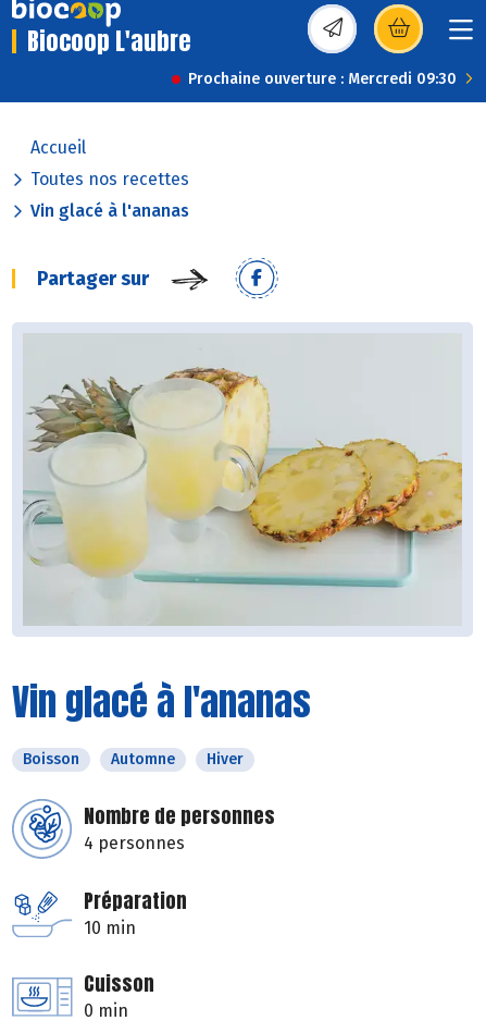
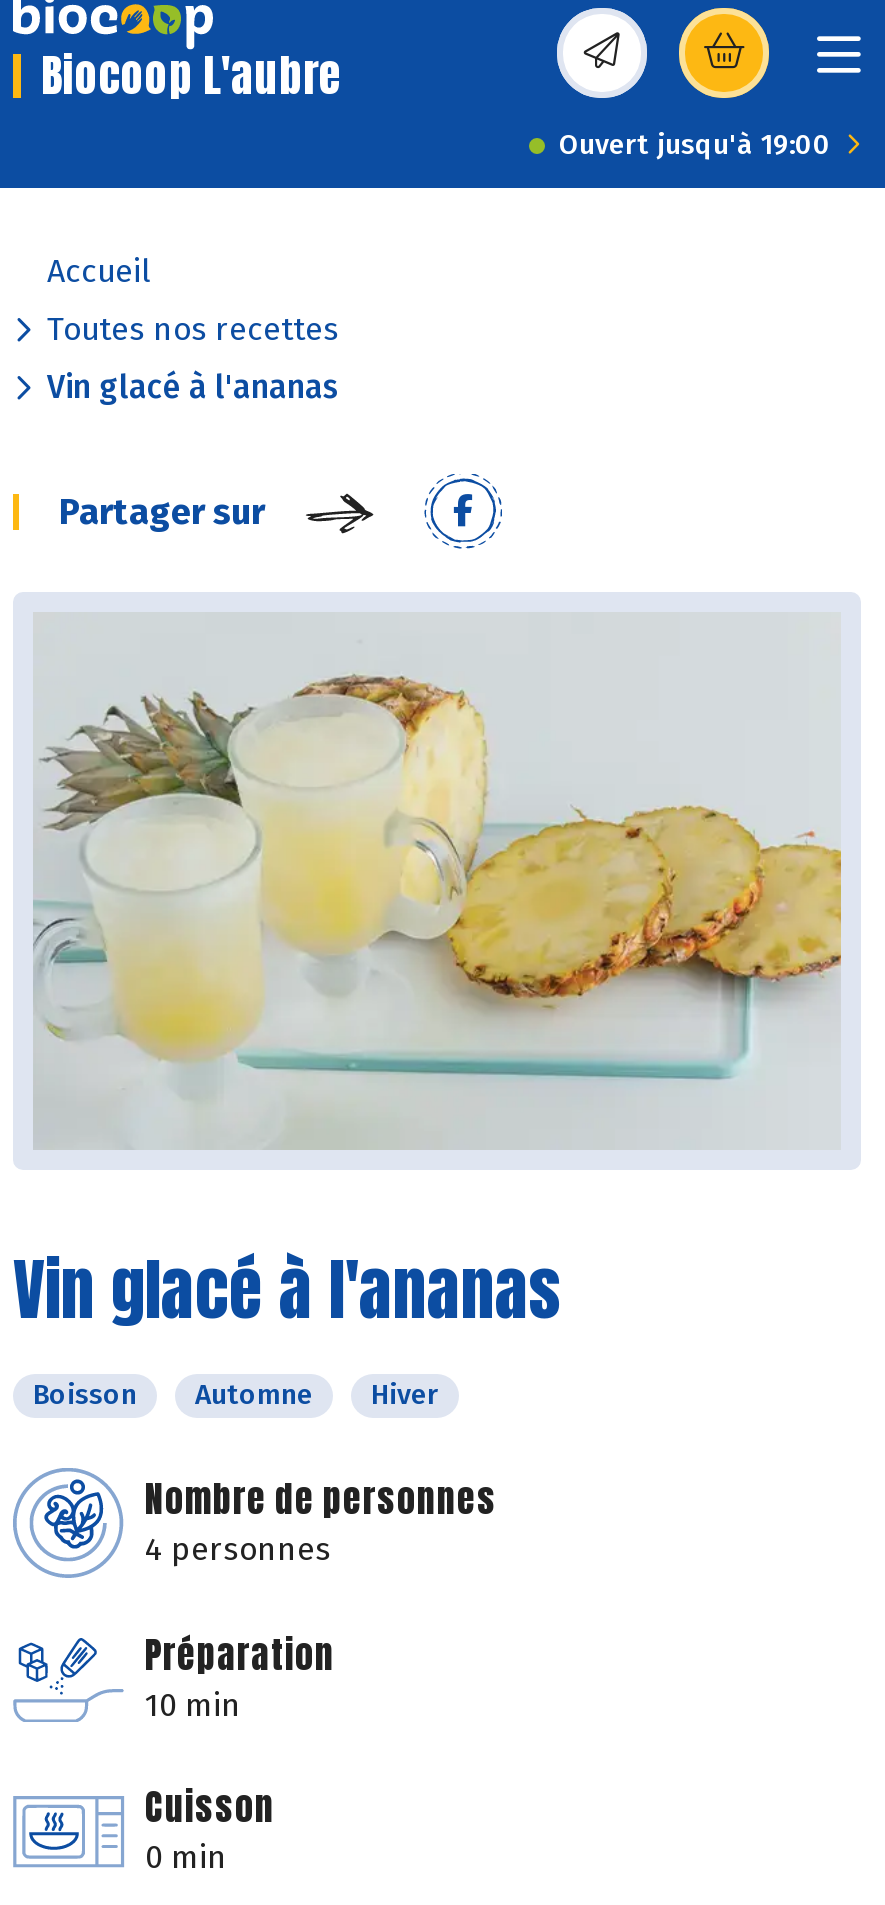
- Prochaine ouverture : Mercredi 09:30
+ Ouvert jusqu'à 19:00
